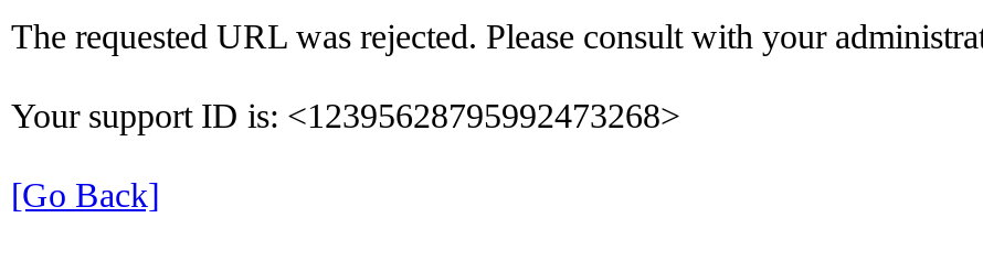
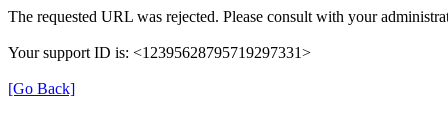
- Your support ID is: <12395628795992473268>
+ Your support ID is: <12395628795719297331>
